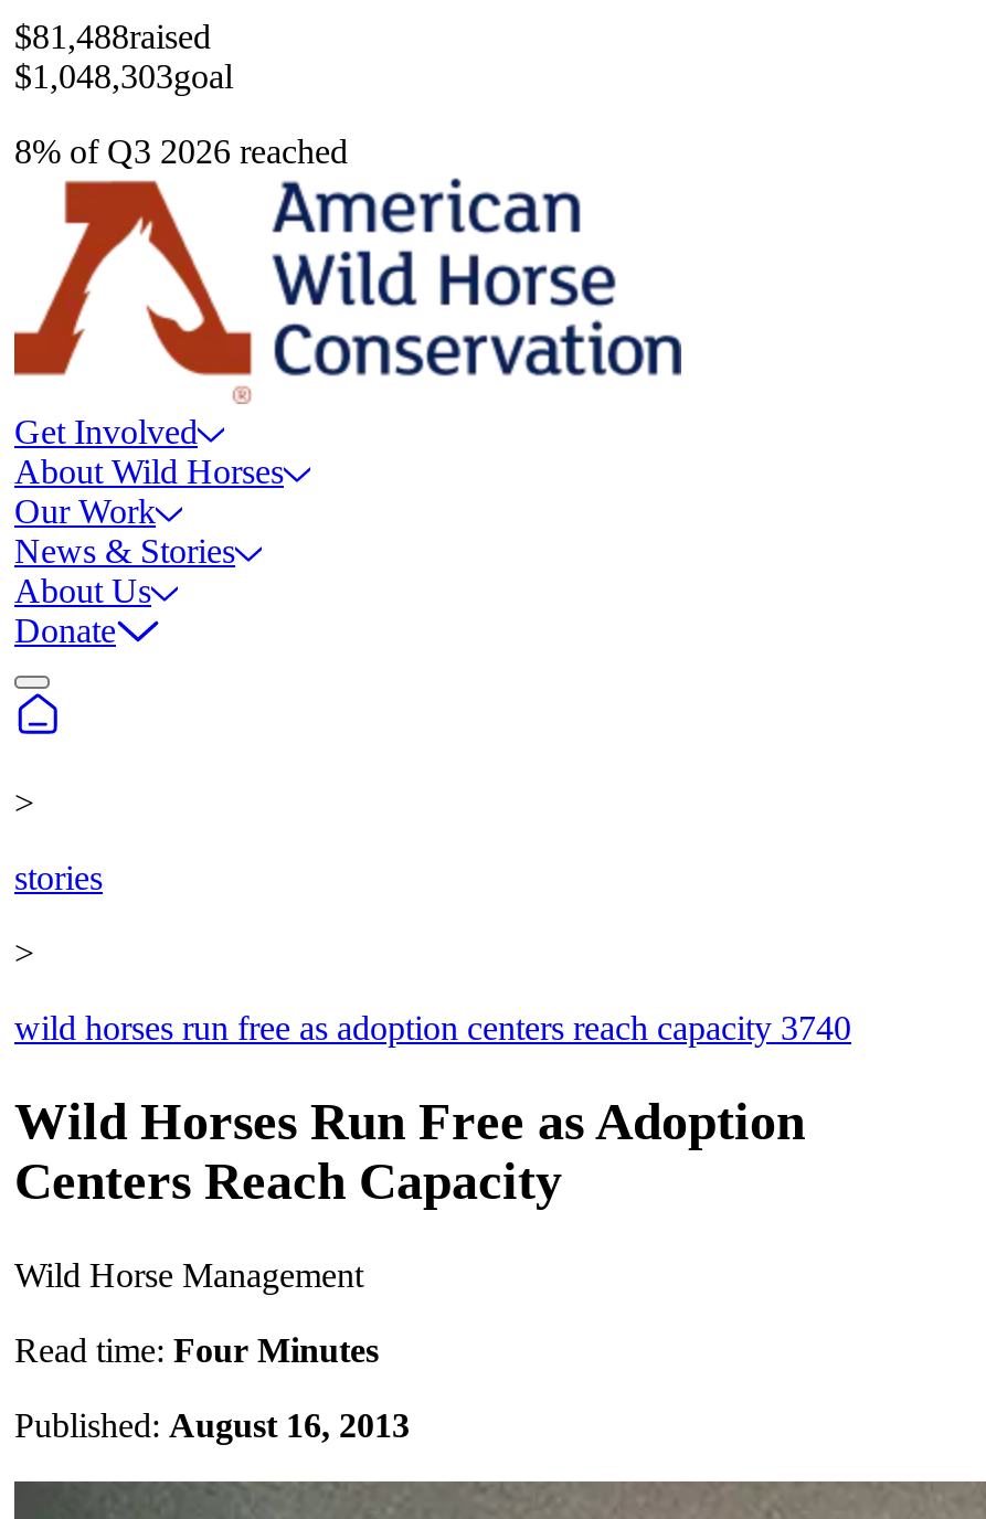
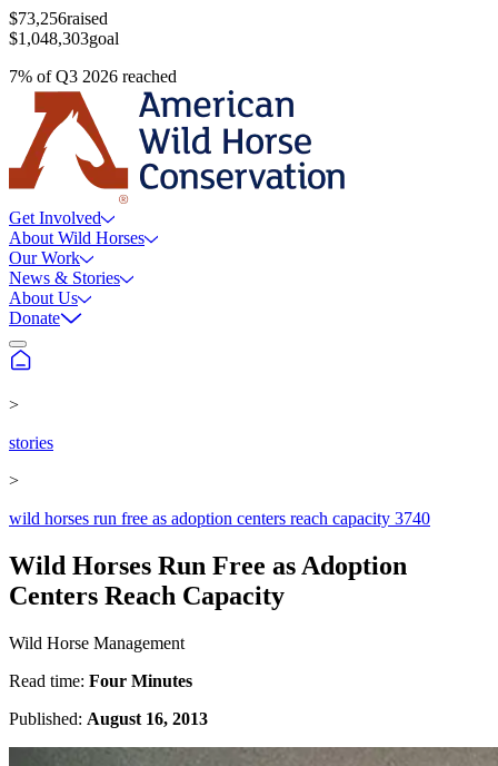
- $81,488raised
+ $73,256raised

- 8% of Q3 2026 reached
+ 7% of Q3 2026 reached
